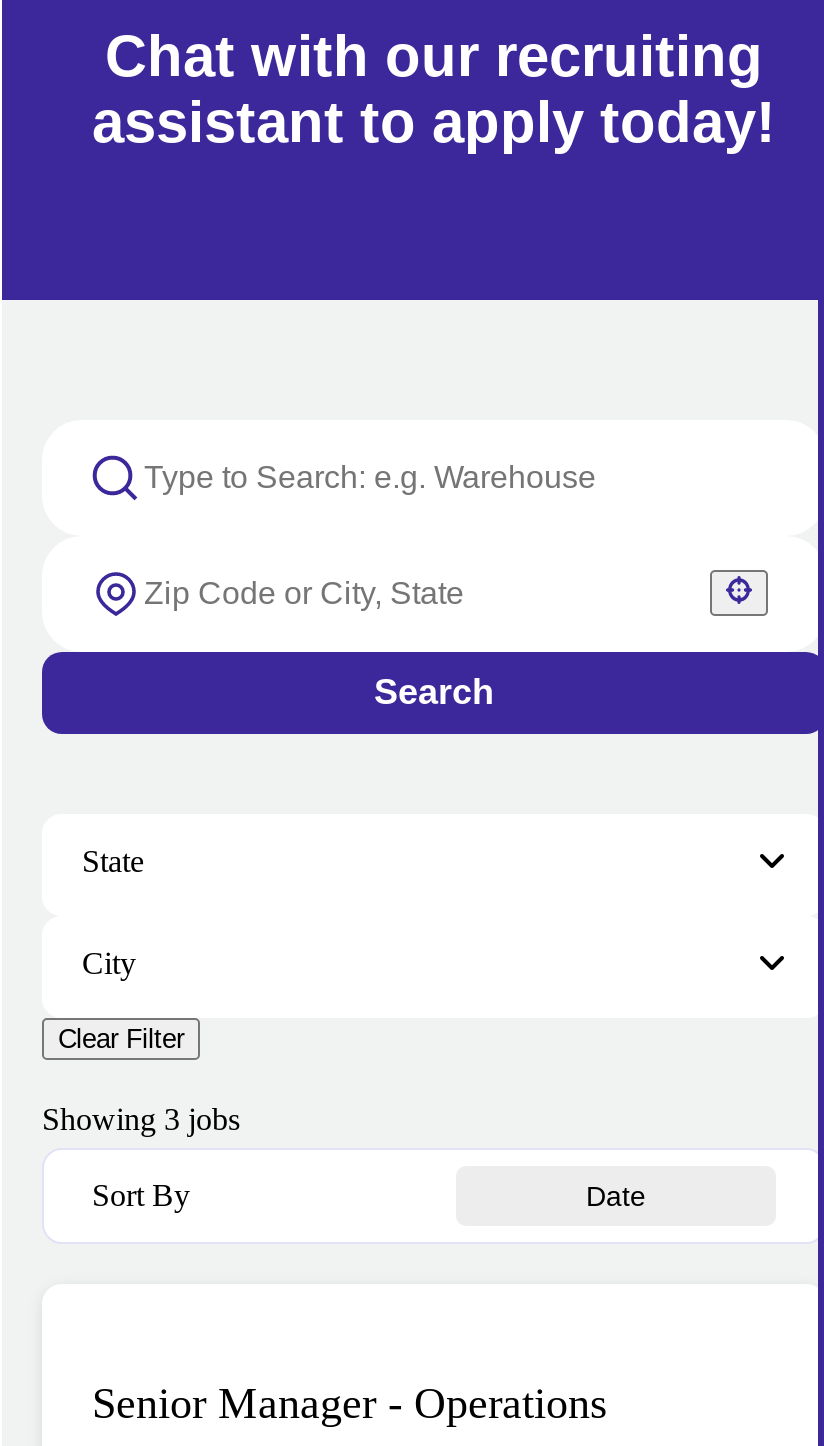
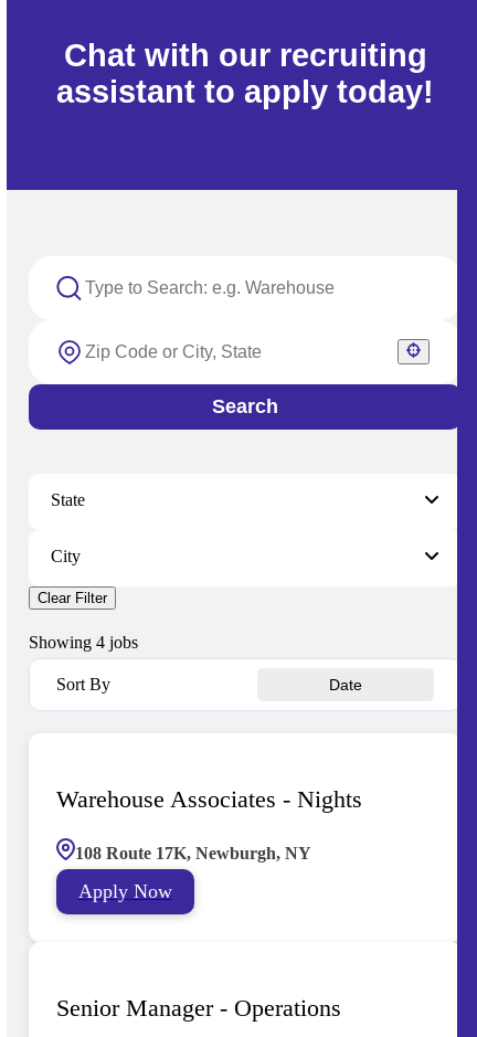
- Showing 3 jobs
+ Showing 4 jobs

+ Warehouse Associates - Nights
+ 108 Route 17K, Newburgh, NY
+ Apply Now
